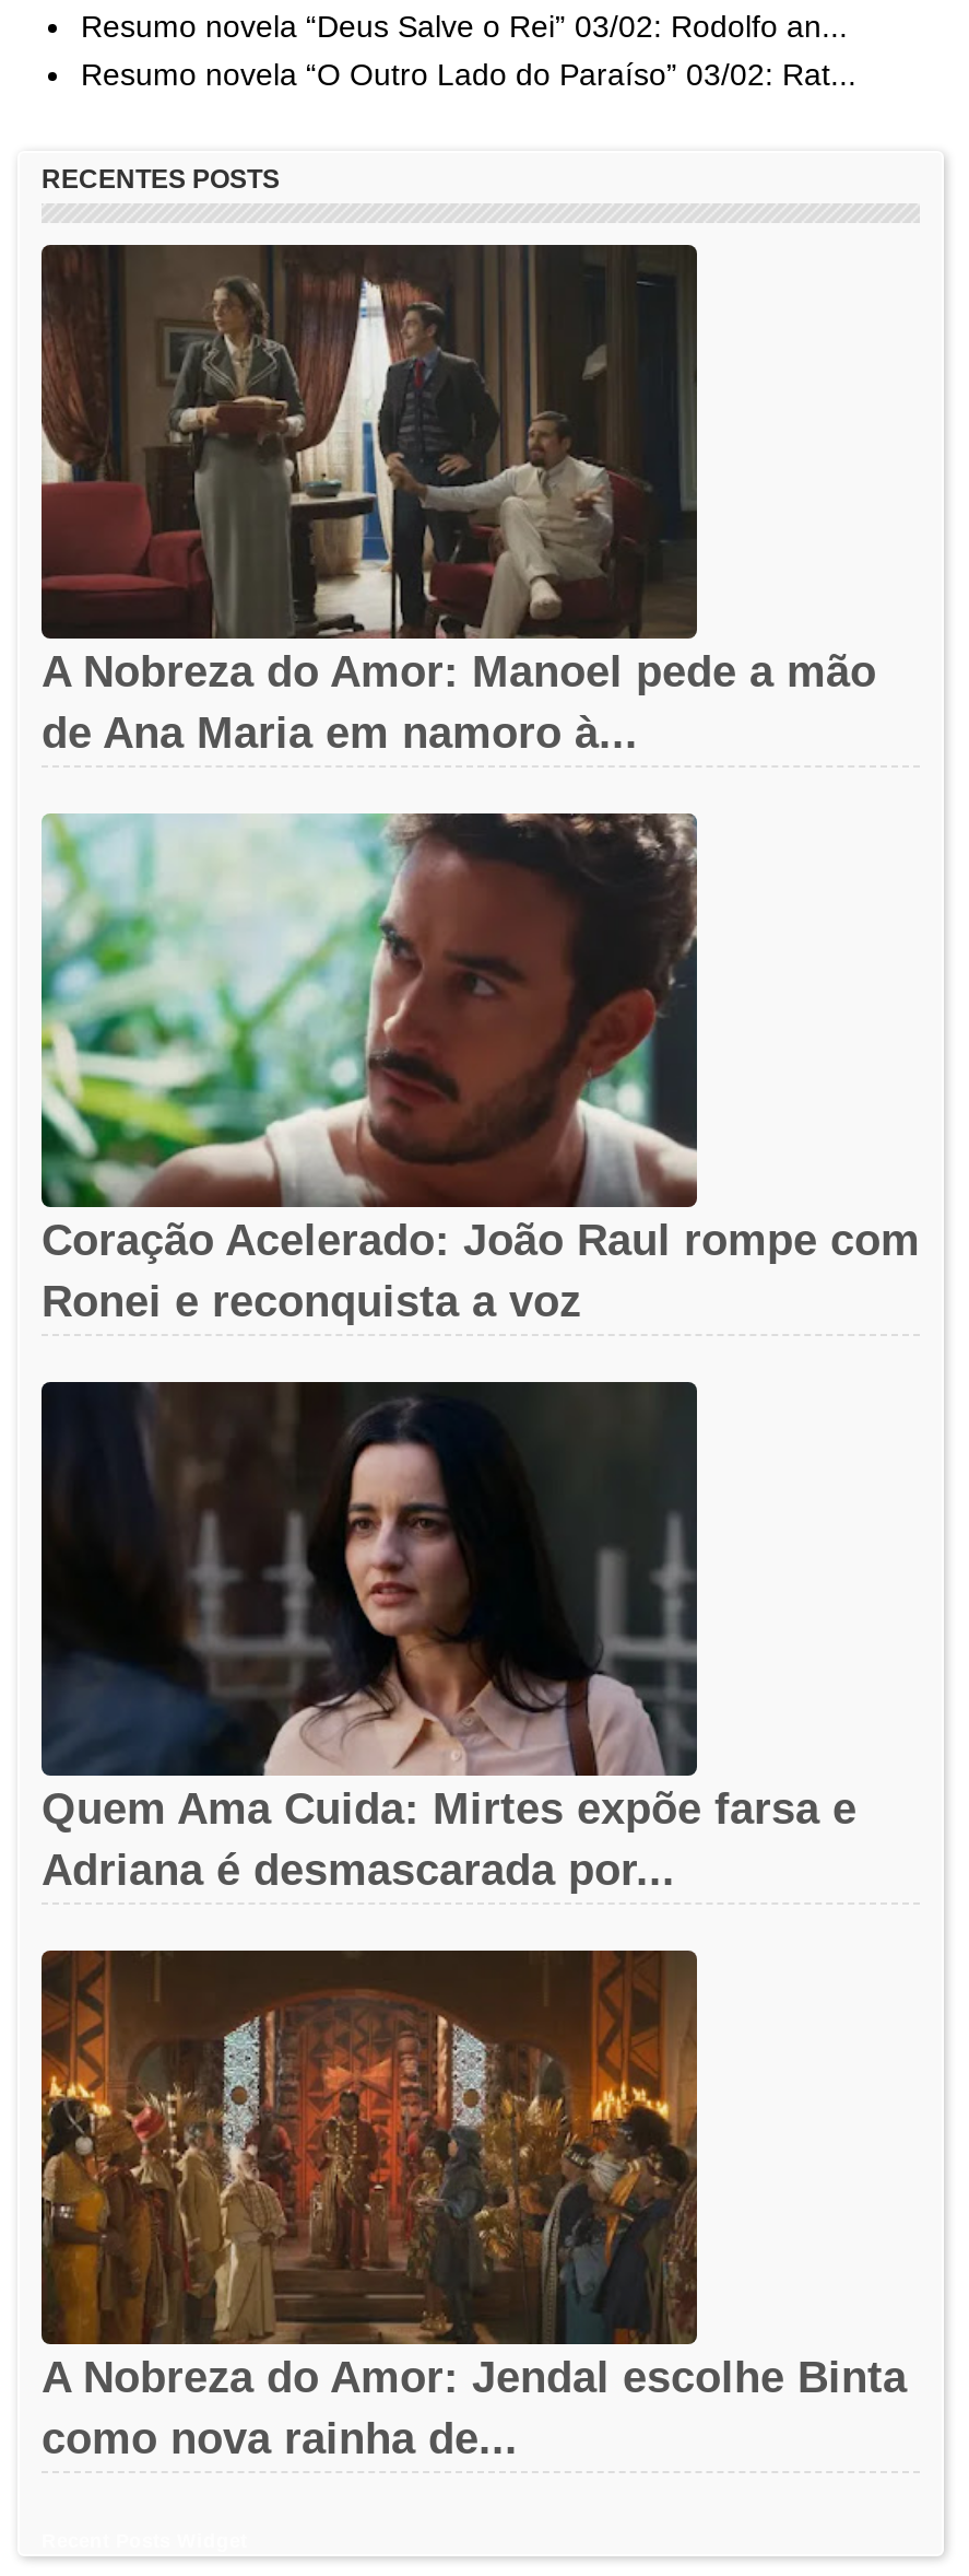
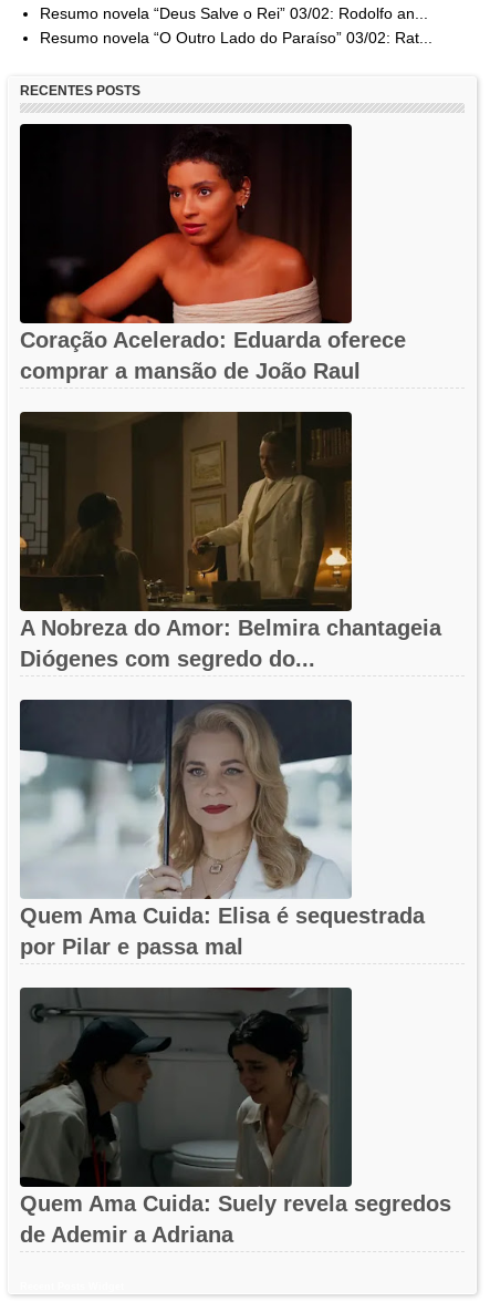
- [image]
- A Nobreza do Amor: Manoel pede a mão
- de Ana Maria em namoro à...
+ [image]
+ Coração Acelerado: Eduarda oferece
+ comprar a mansão de João Raul

- [image]
- Coração Acelerado: João Raul rompe com
- Ronei e reconquista a voz
+ [image]
+ A Nobreza do Amor: Belmira chantageia
+ Diógenes com segredo do...

- [image]
- Quem Ama Cuida: Mirtes expõe farsa e
- Adriana é desmascarada por...
+ [image]
+ Quem Ama Cuida: Elisa é sequestrada
+ por Pilar e passa mal

- [image]
- A Nobreza do Amor: Jendal escolhe Binta
- como nova rainha de...
+ [image]
+ Quem Ama Cuida: Suely revela segredos
+ de Ademir a Adriana
